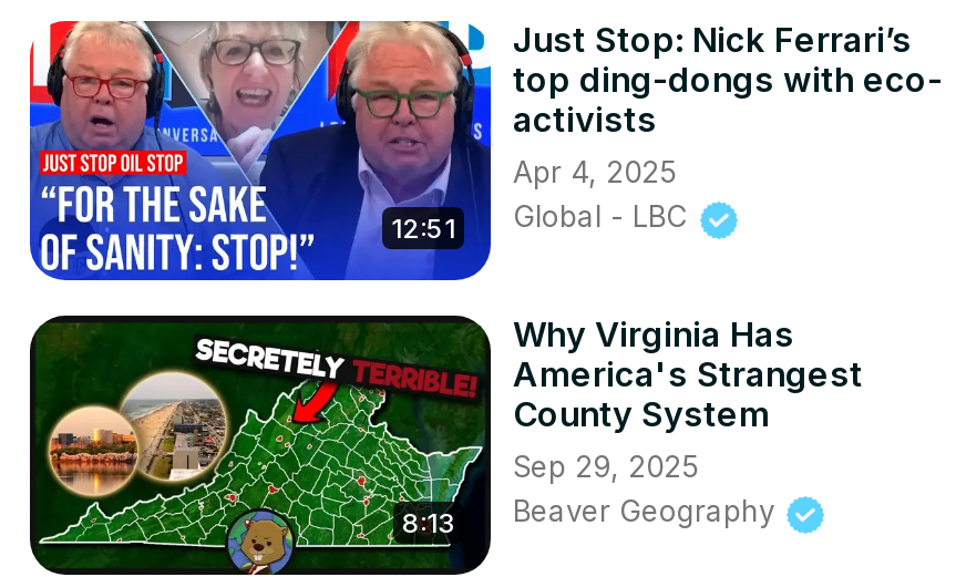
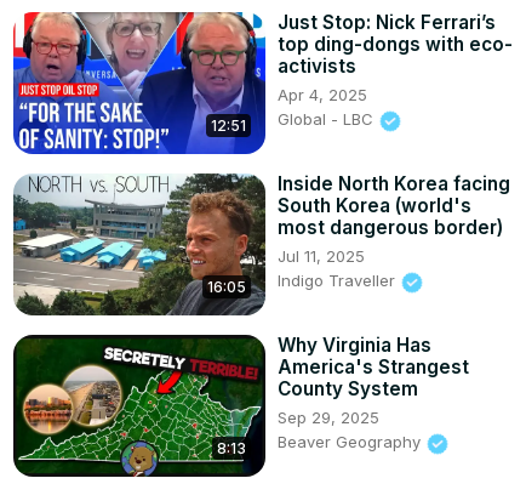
+ [image]
+ 16:05

+ Inside North Korea facing
+ South Korea (world's
+ most dangerous border)
+ Jul 11, 2025
+ Indigo Traveller
